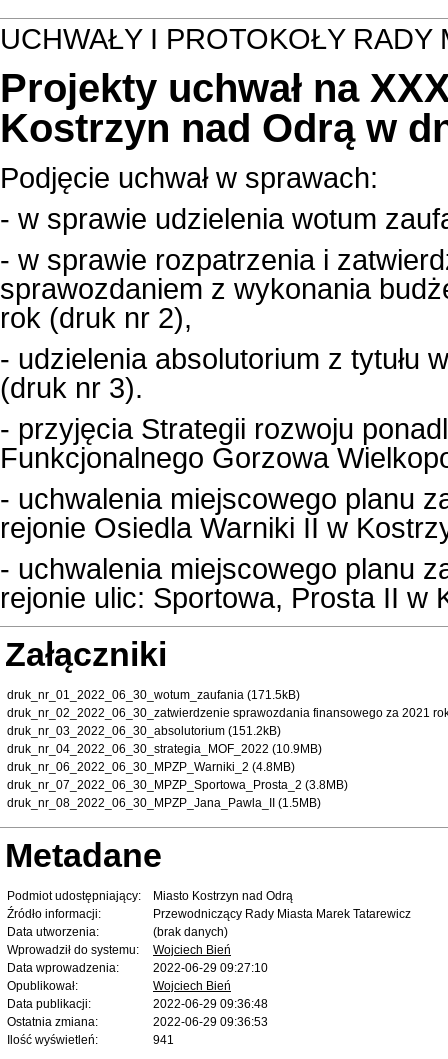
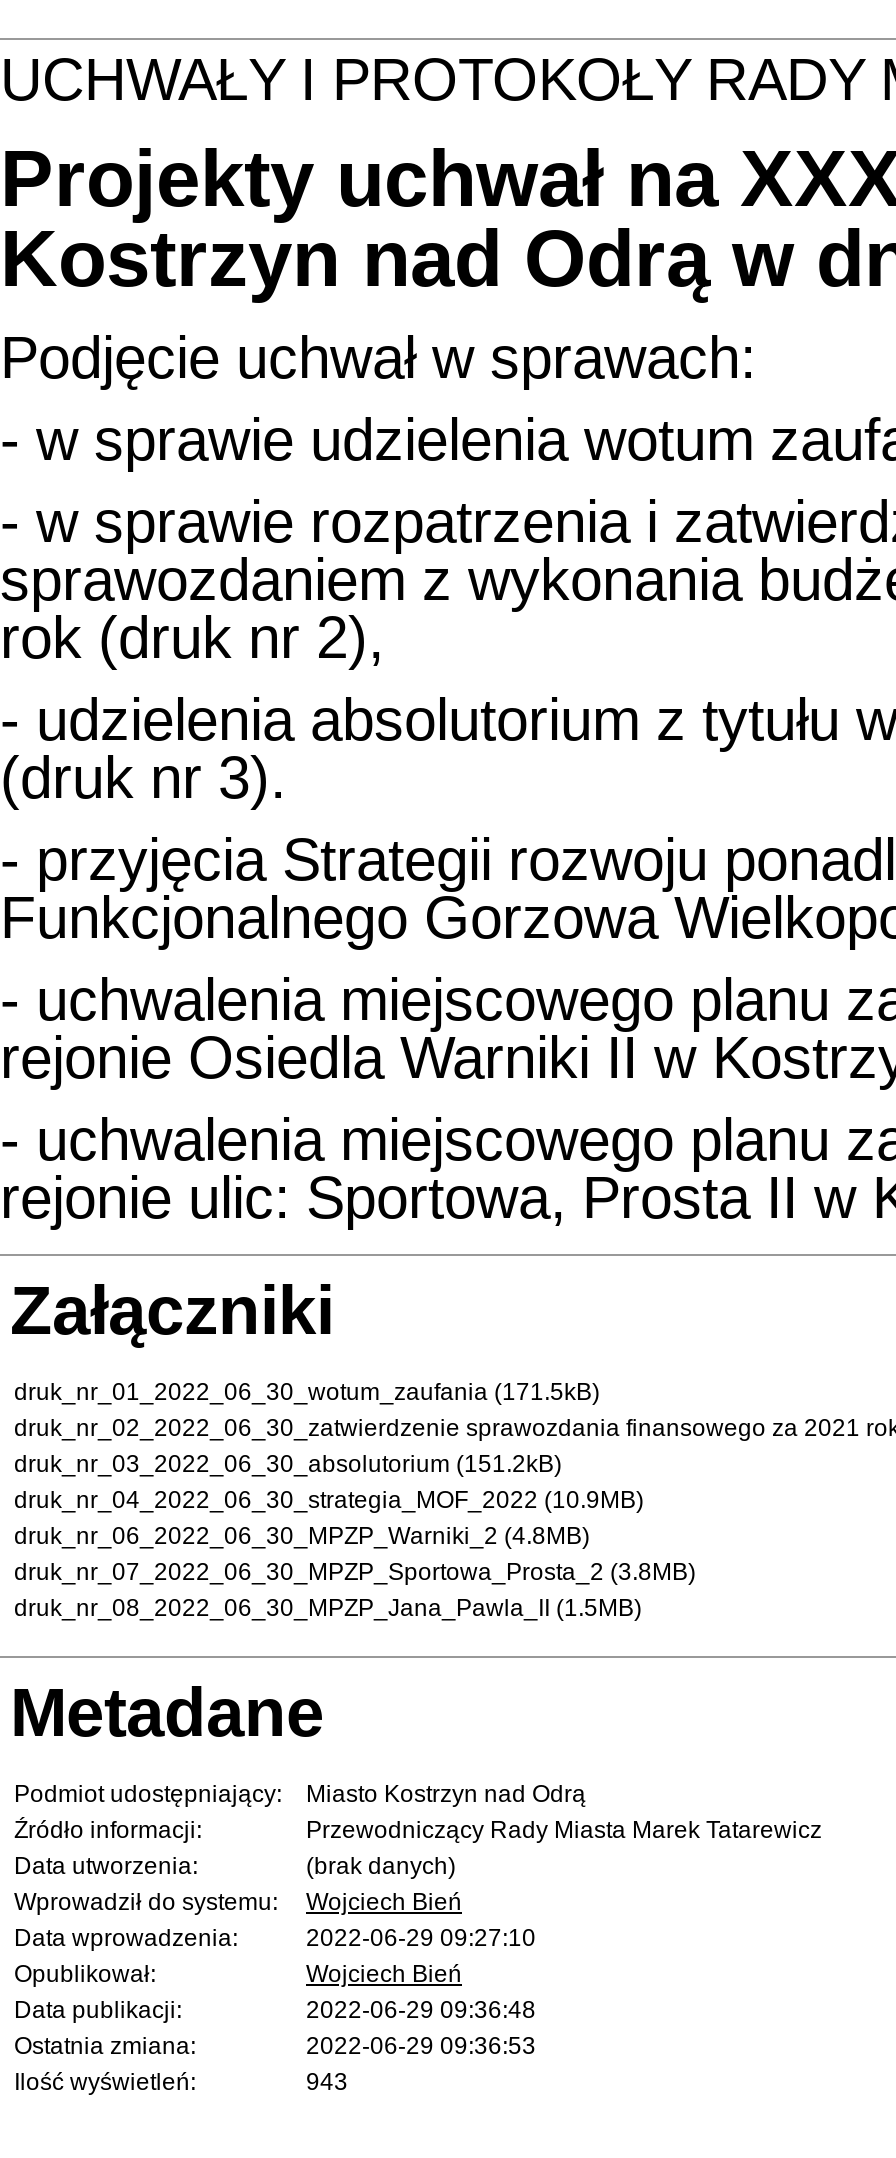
- 941
+ 943
